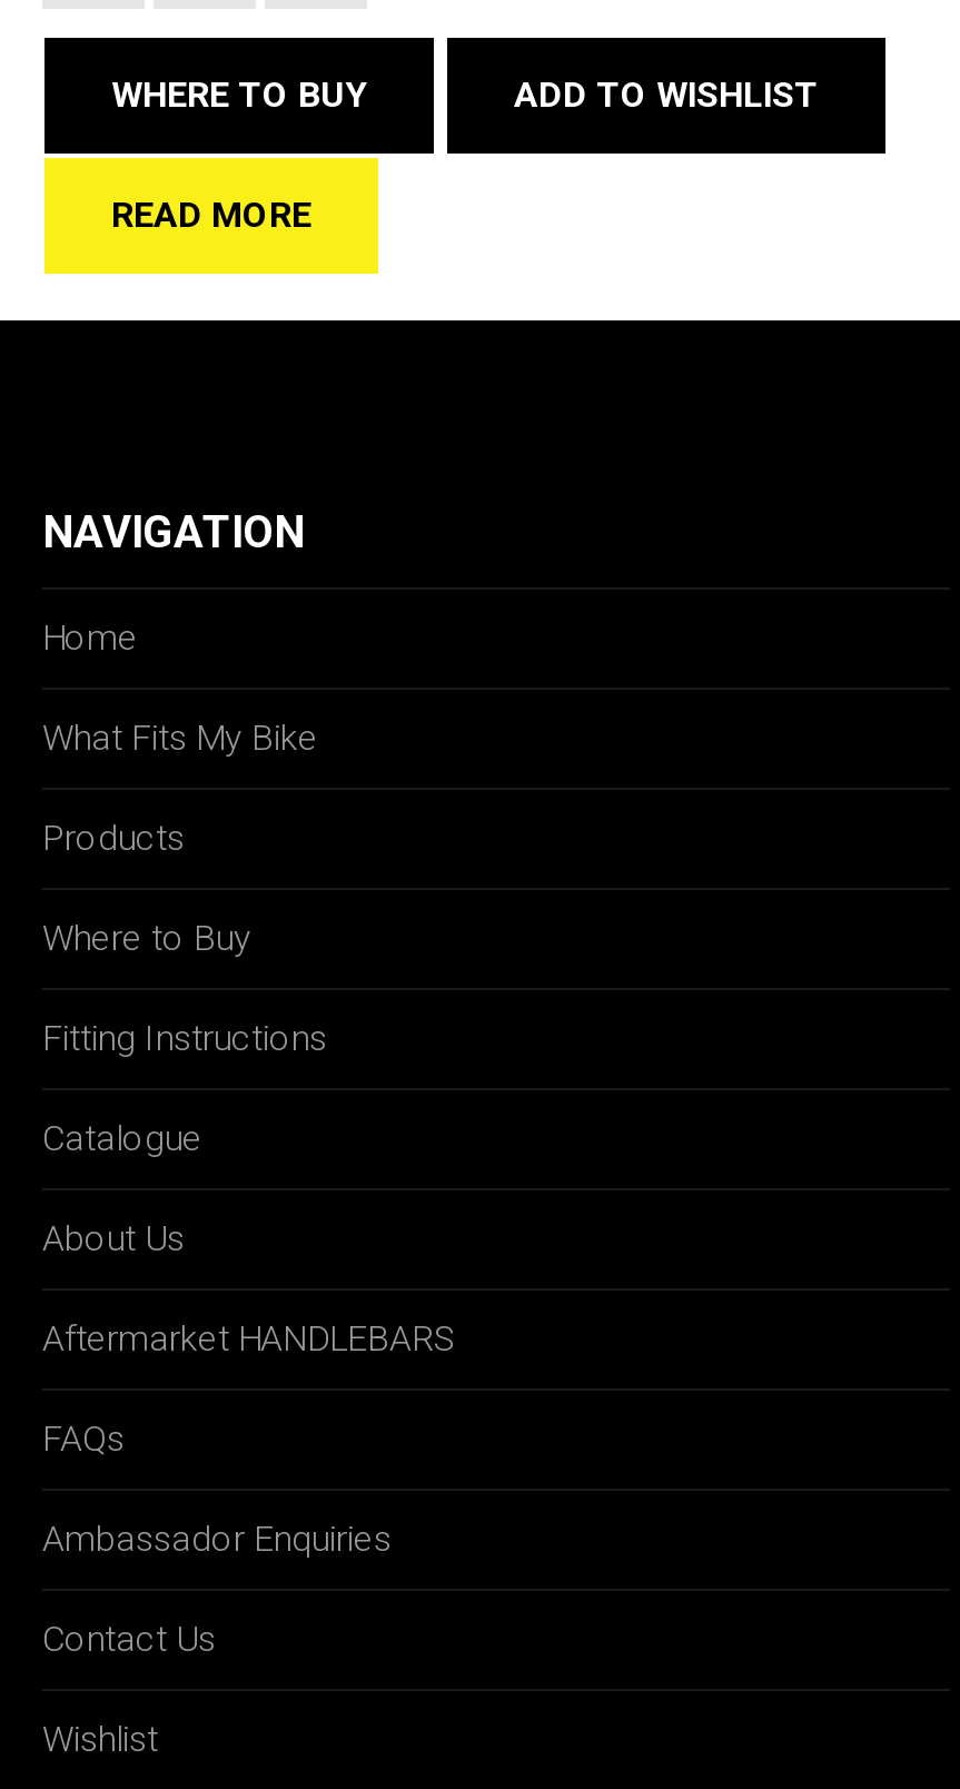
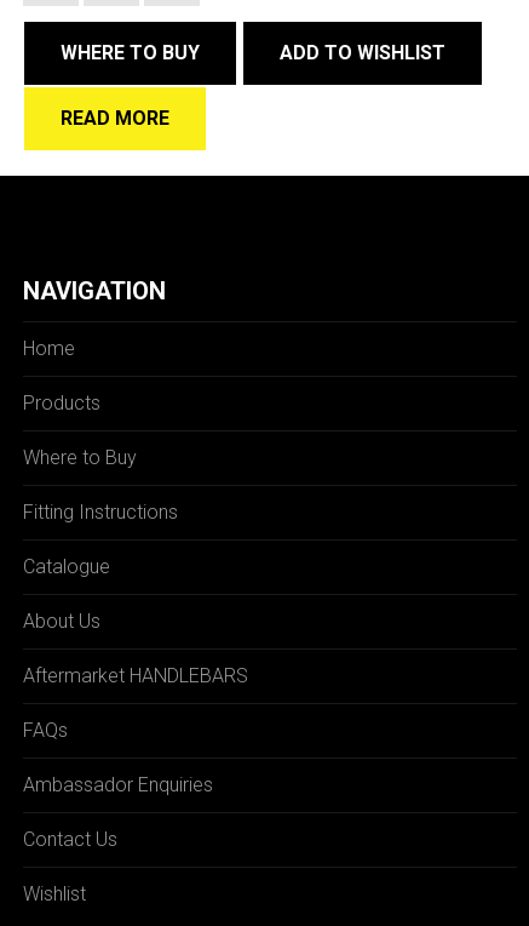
- What Fits My Bike
